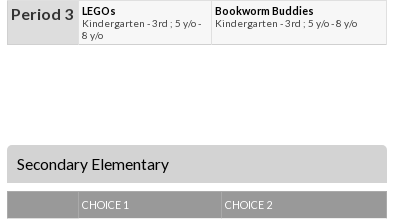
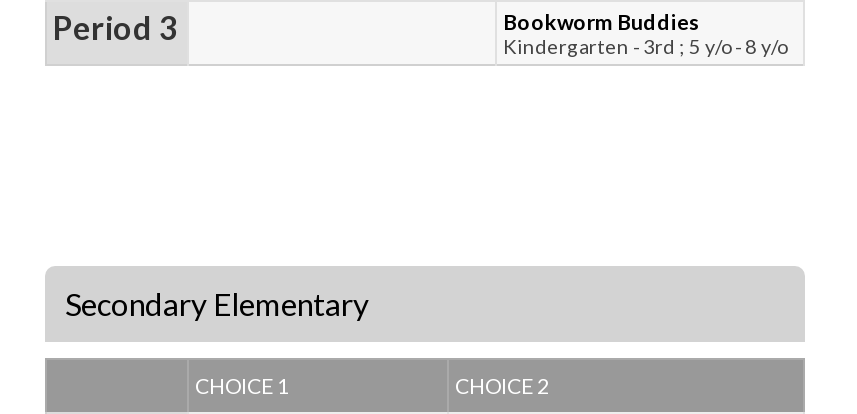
- LEGOs
- Kindergarten - 3rd ; 5 y/o -
- 8 y/o
